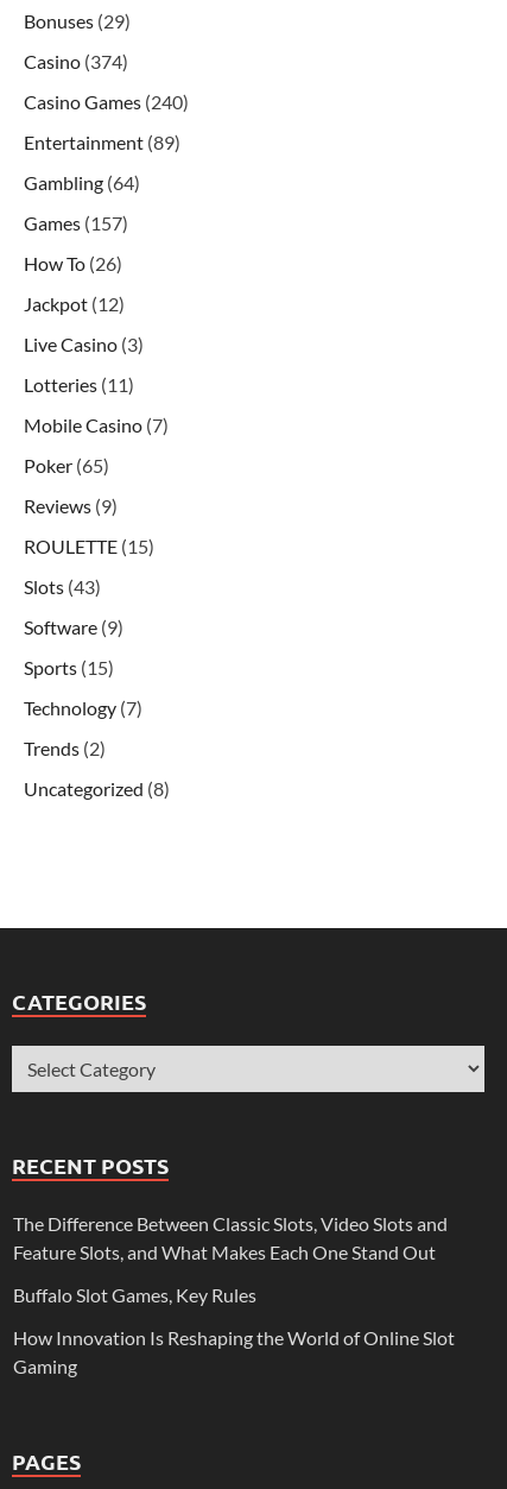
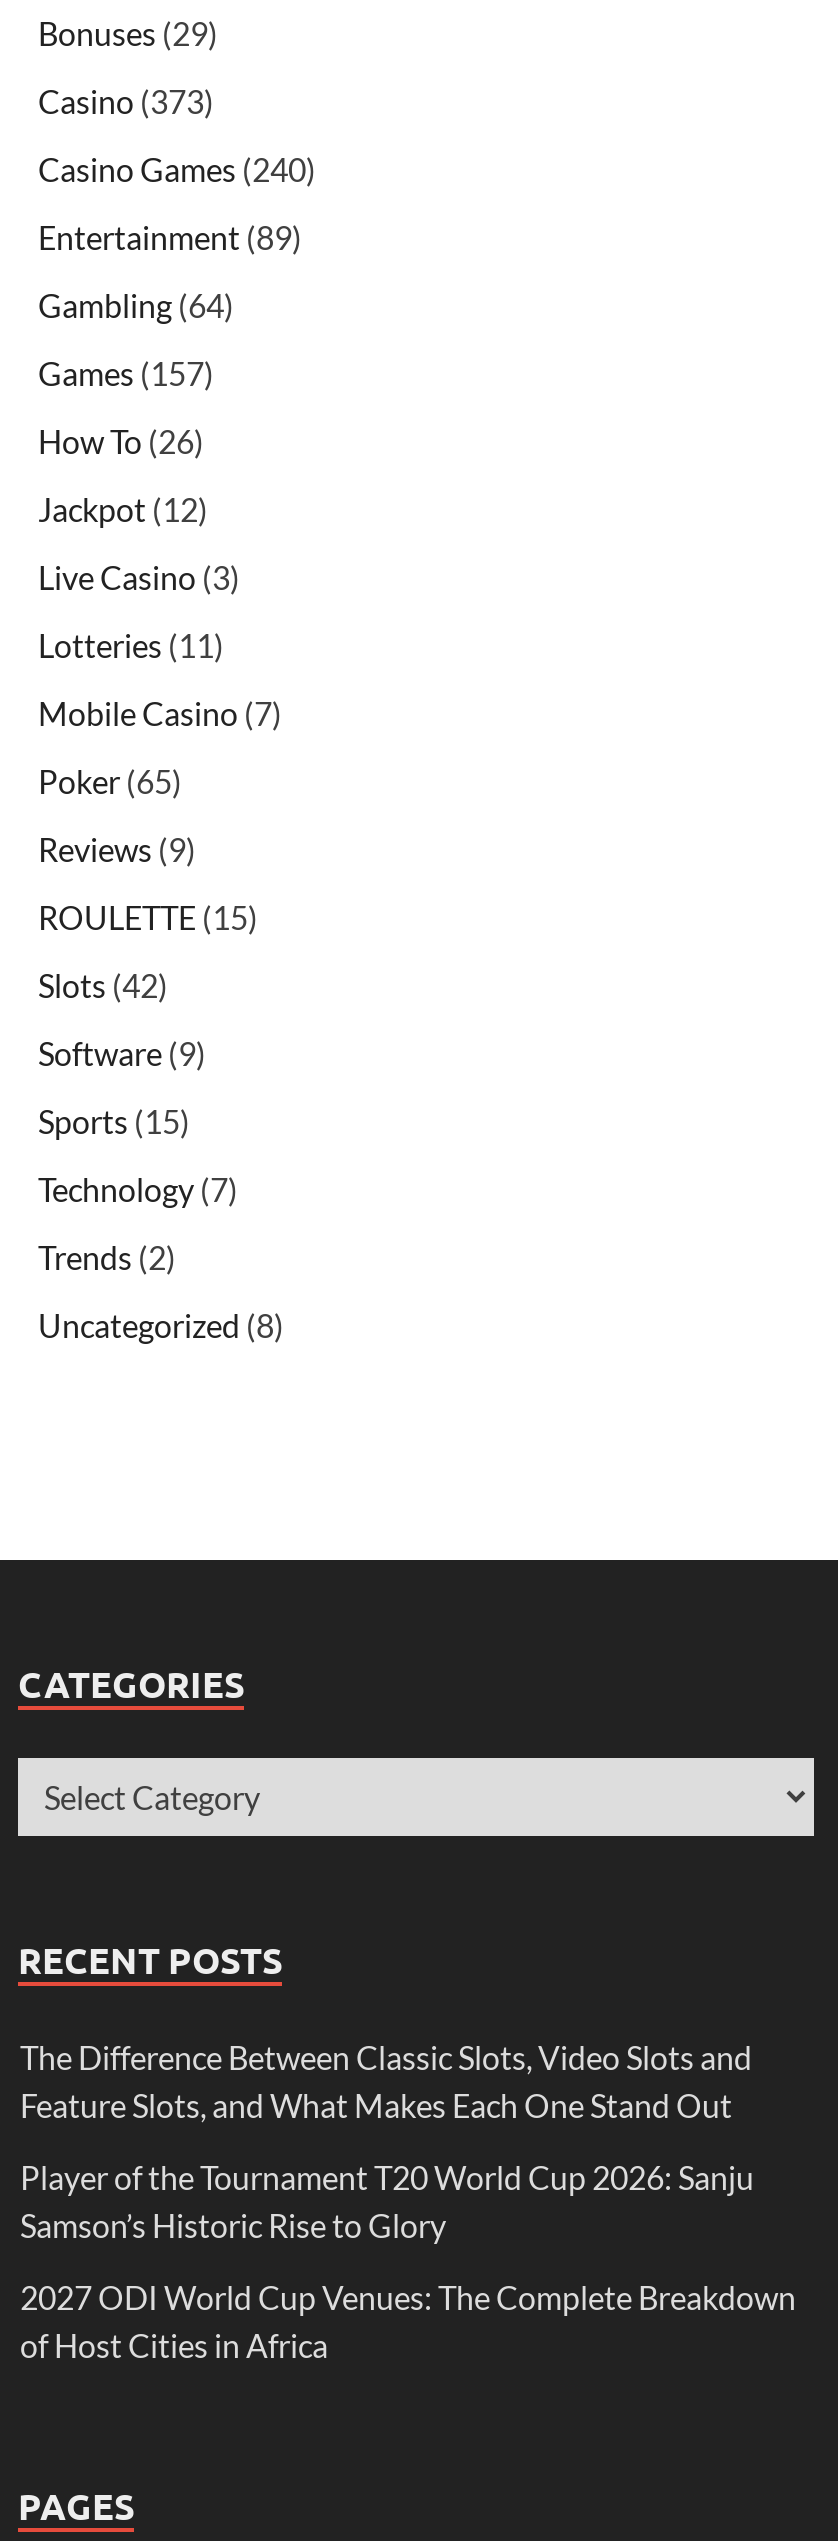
- Casino (374)
+ Casino (373)

- Slots (43)
+ Slots (42)

- Buffalo Slot Games, Key Rules
+ Player of the Tournament T20 World Cup 2026: Sanju
+ Samson’s Historic Rise to Glory

- How Innovation Is Reshaping the World of Online Slot
- Gaming
+ 2027 ODI World Cup Venues: The Complete Breakdown
+ of Host Cities in Africa
